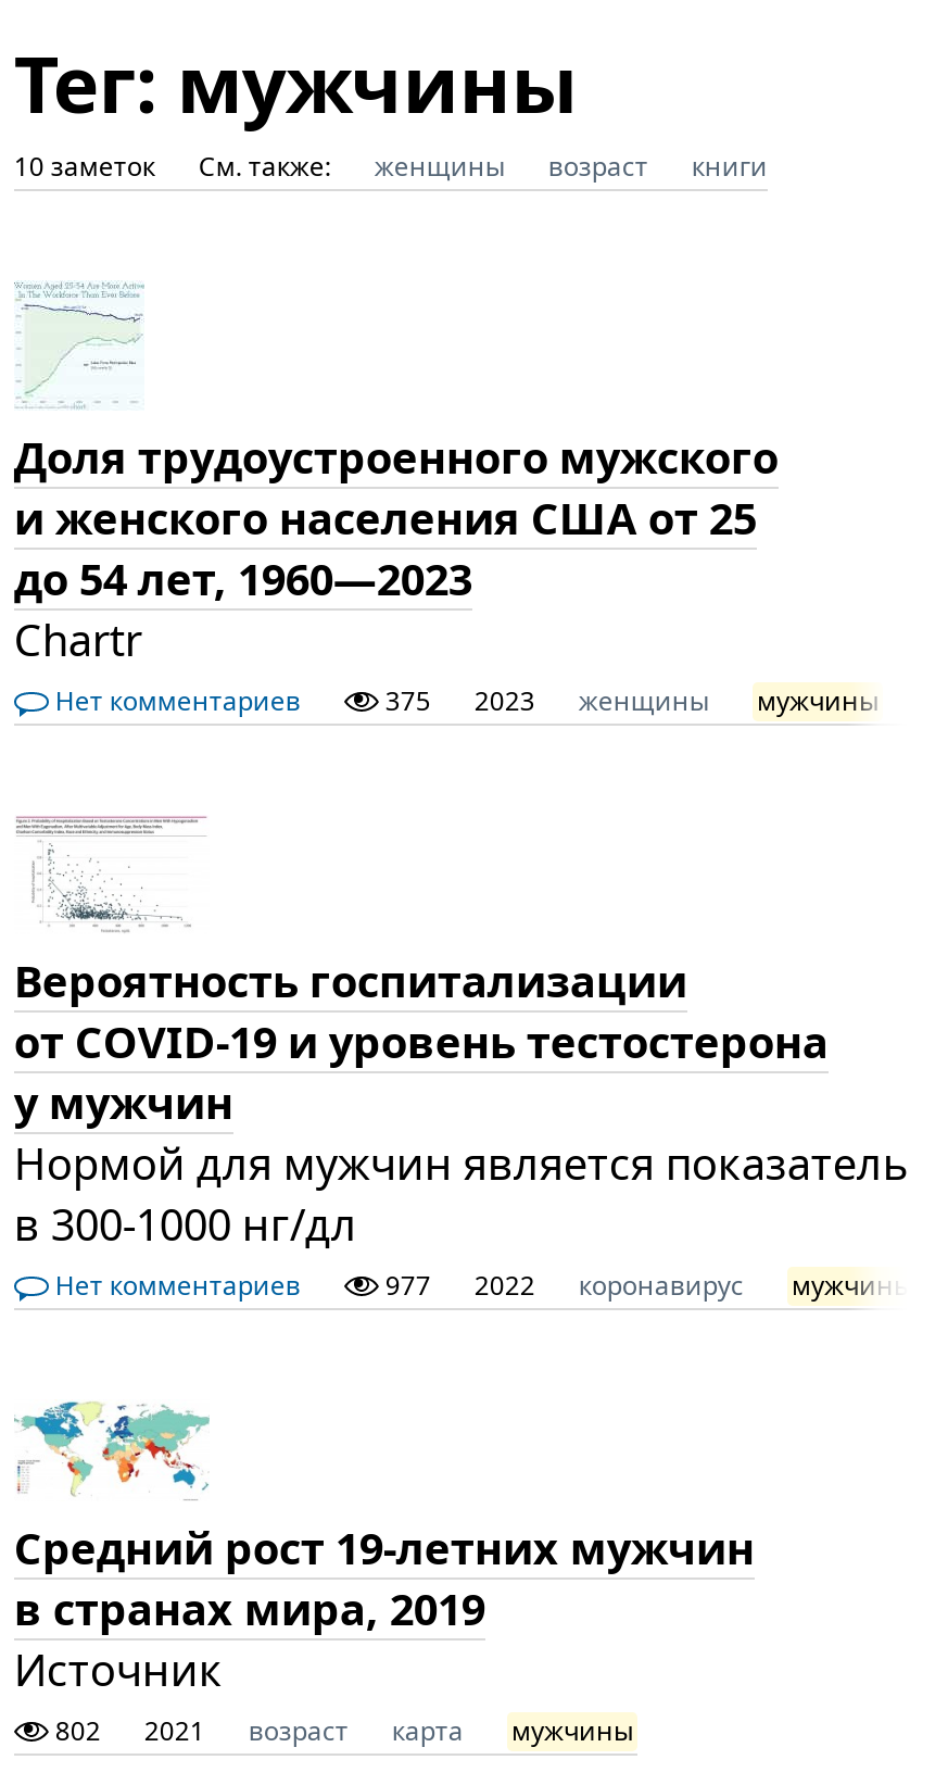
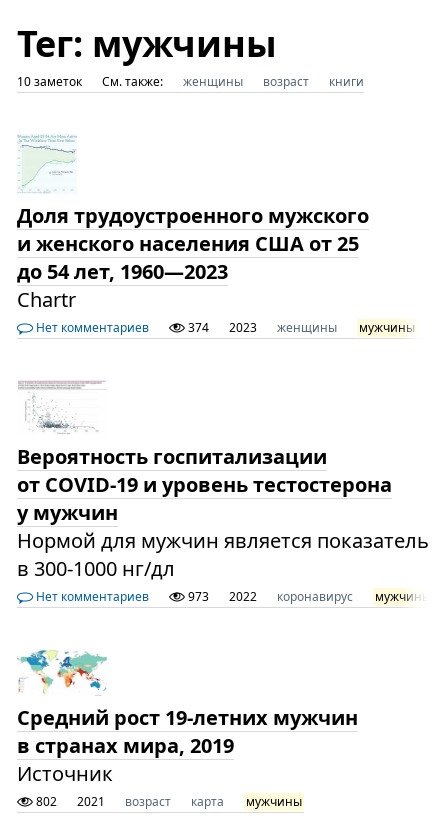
- 375
+ 374

- 977
+ 973
